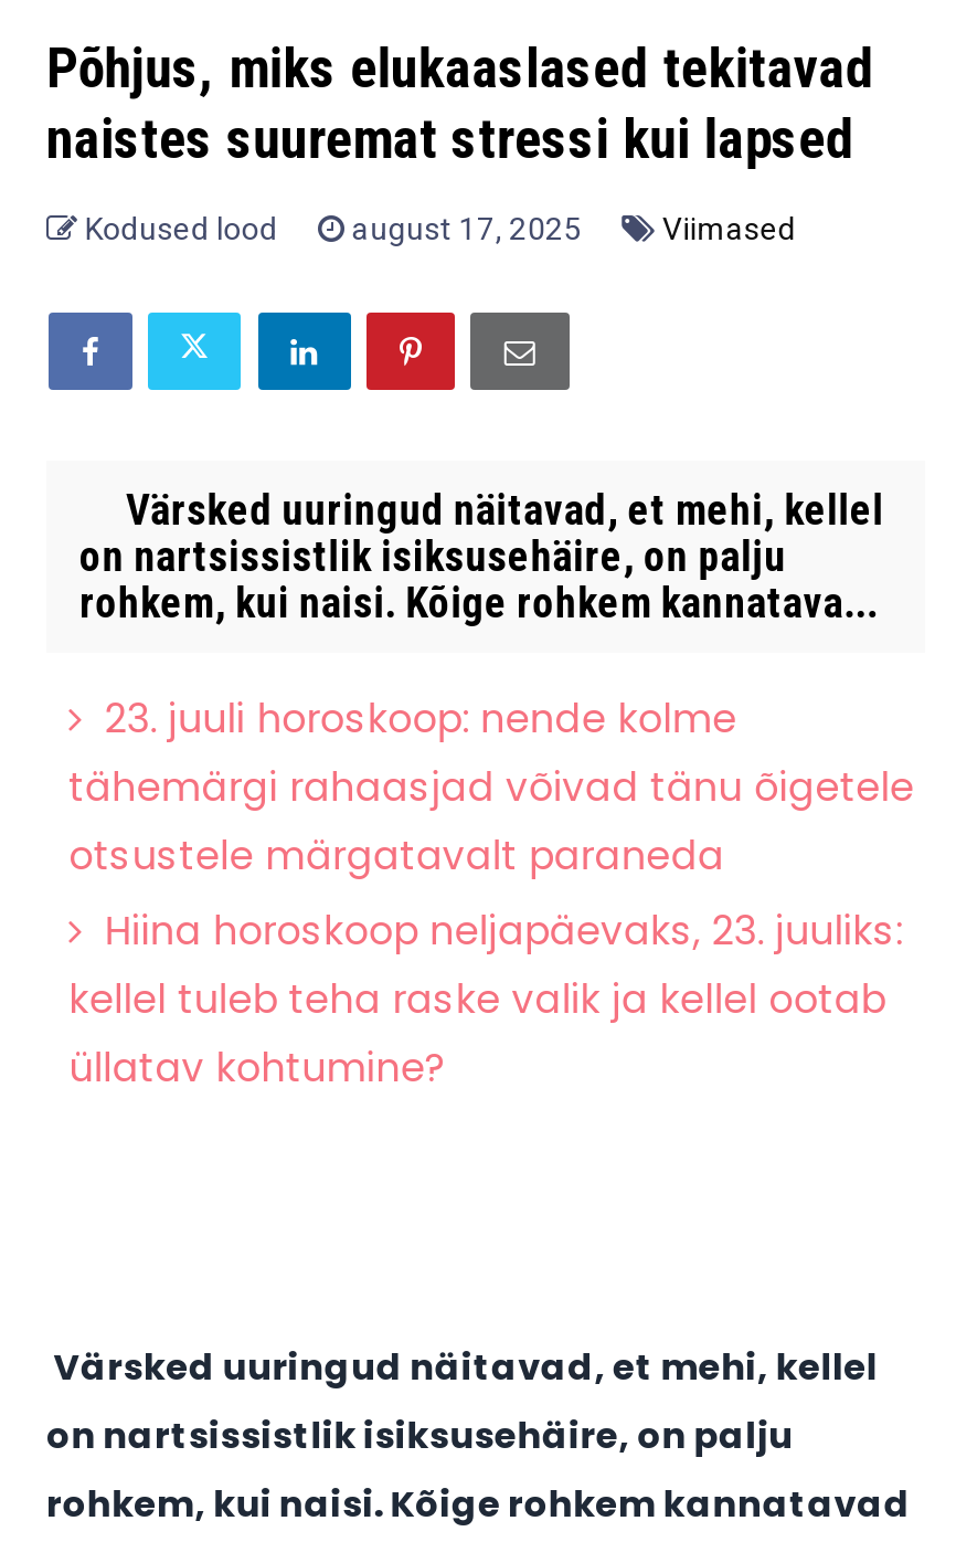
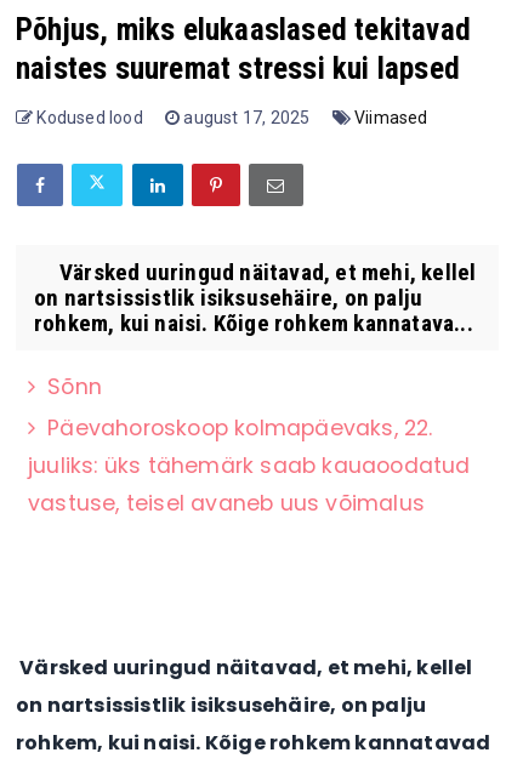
- 23. juuli horoskoop: nende kolme
- tähemärgi rahaasjad võivad tänu õigetele
- otsustele märgatavalt paraneda
- Hiina horoskoop neljapäevaks, 23. juuliks:
- kellel tuleb teha raske valik ja kellel ootab
- üllatav kohtumine?
+ Sõnn
+ Päevahoroskoop kolmapäevaks, 22.
+ juuliks: üks tähemärk saab kauaoodatud
+ vastuse, teisel avaneb uus võimalus
